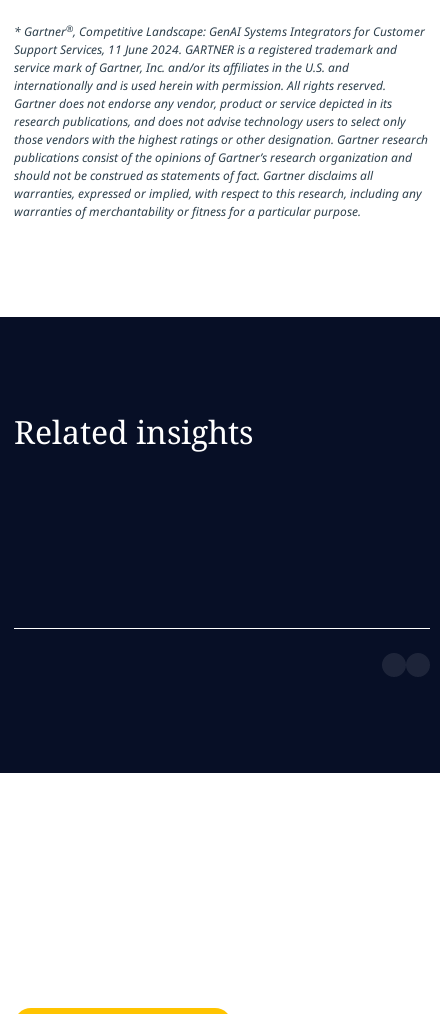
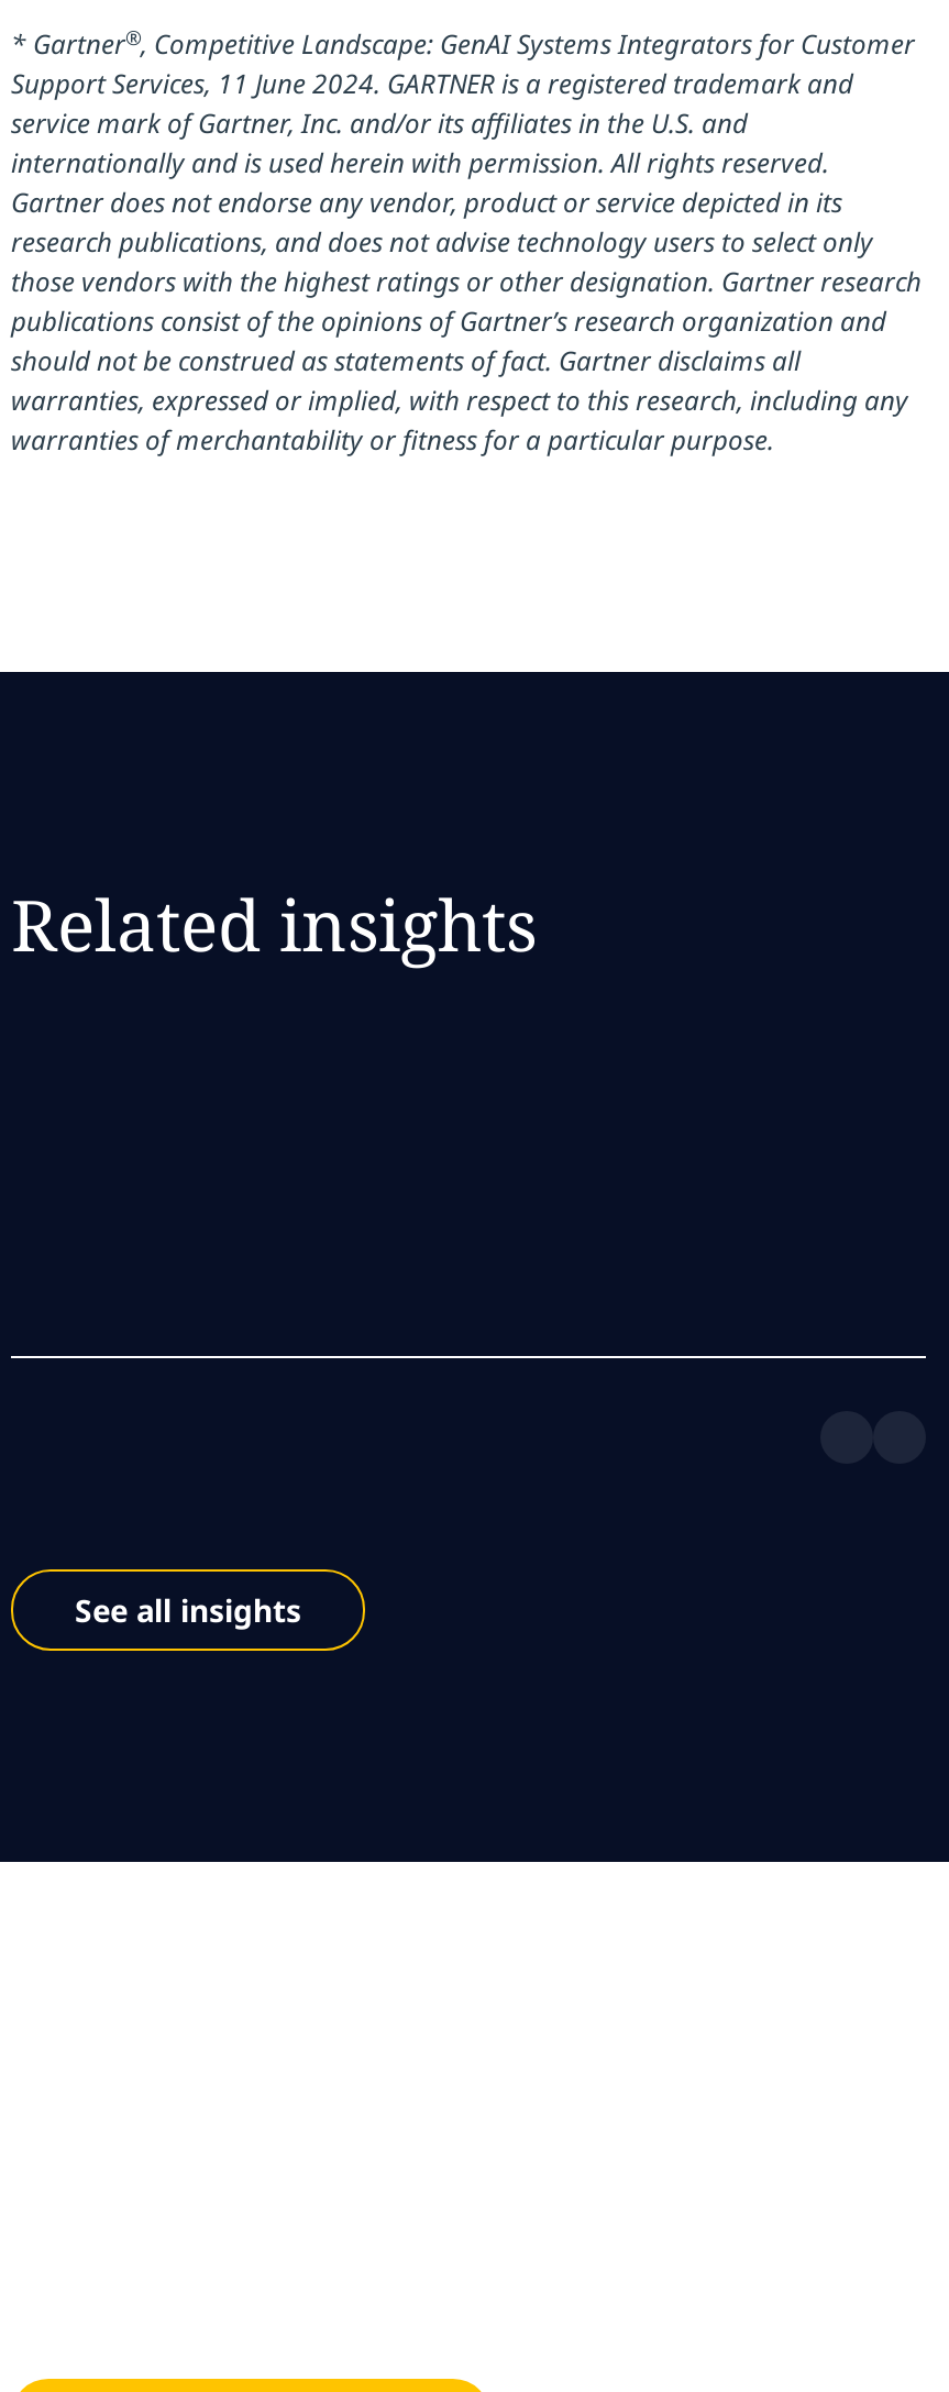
+ See all insights
